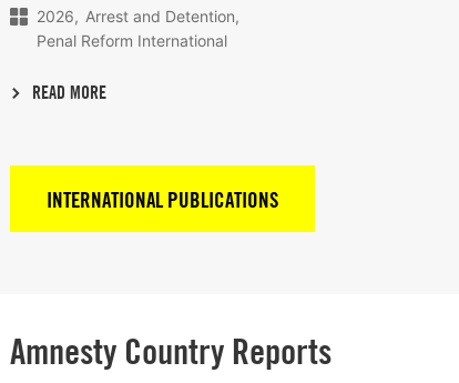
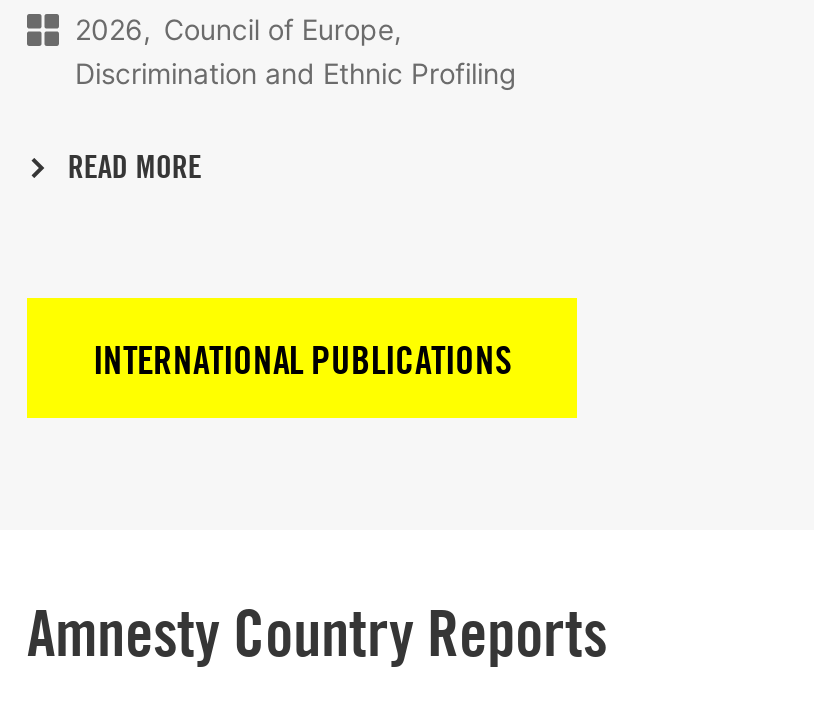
- Arrest and Detention
- Penal Reform International
+ Council of Europe
+ Discrimination and Ethnic Profiling
